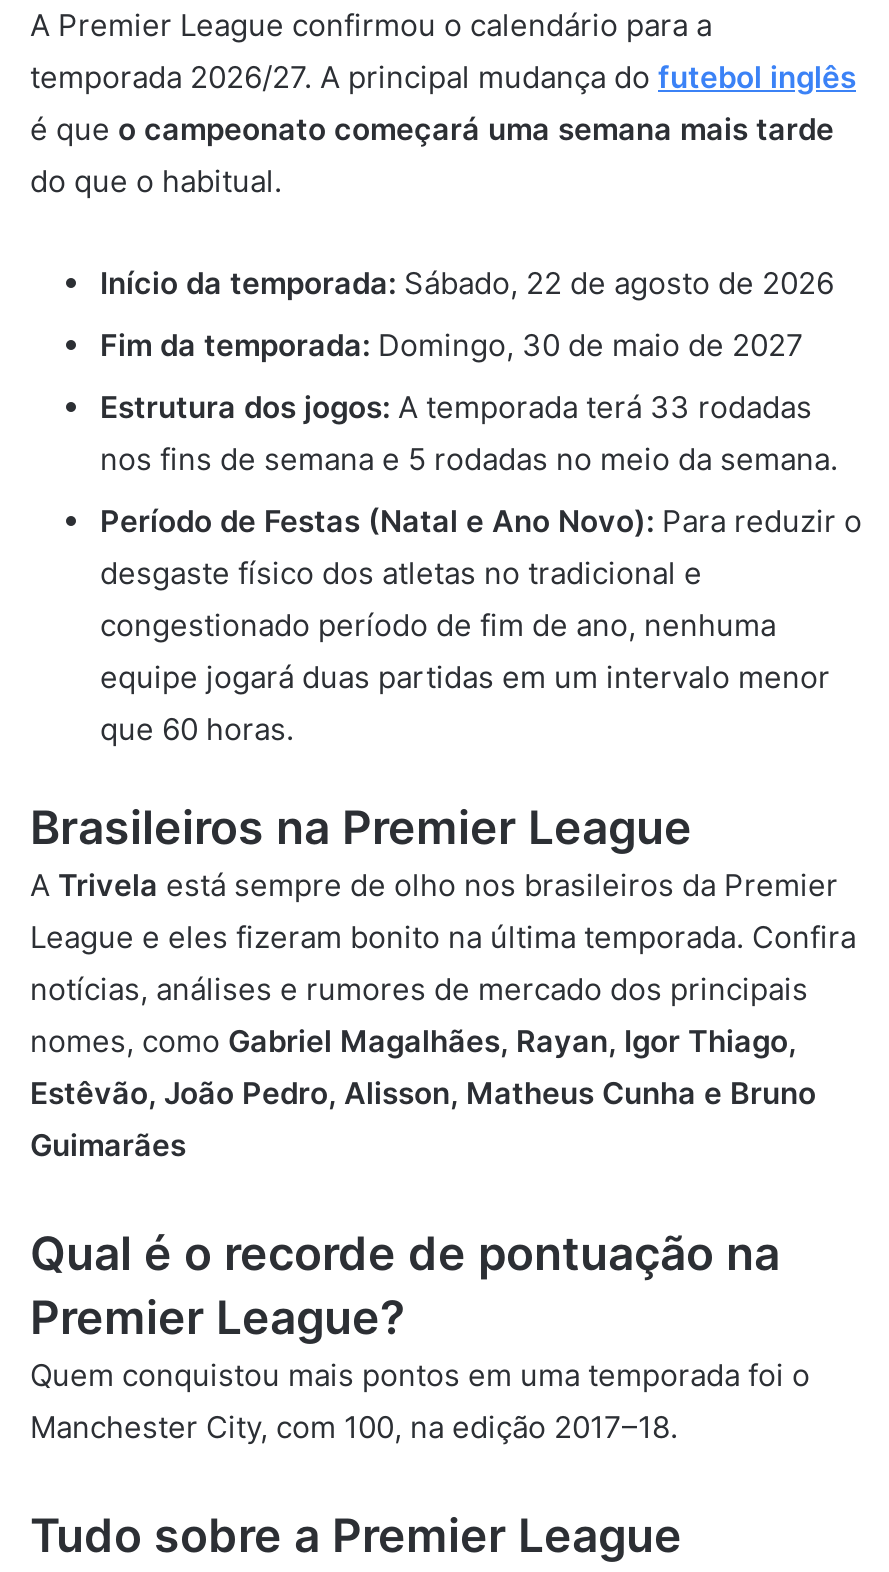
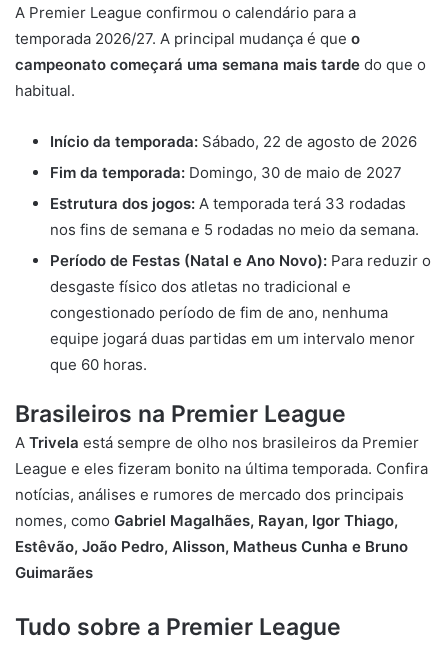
- temporada 2026/27. A principal mudança do futebol inglês
- é que o campeonato começará uma semana mais tarde
- do que o habitual.
+ temporada 2026/27. A principal mudança é que o
+ campeonato começará uma semana mais tarde do que o
+ habitual.

- Qual é o recorde de pontuação na
- Premier League?
- Quem conquistou mais pontos em uma temporada foi o
- Manchester City, com 100, na edição 2017–18.
